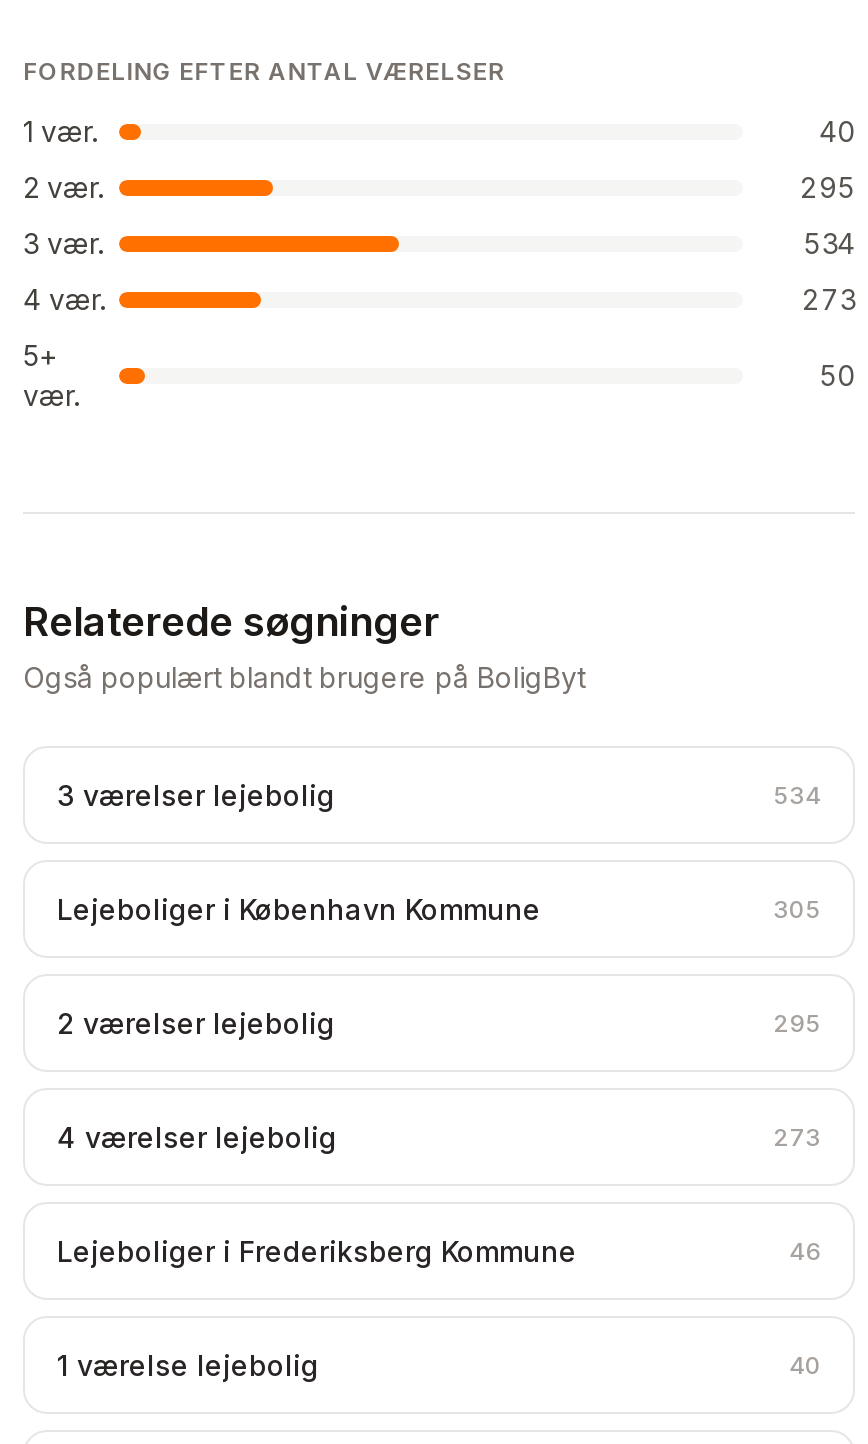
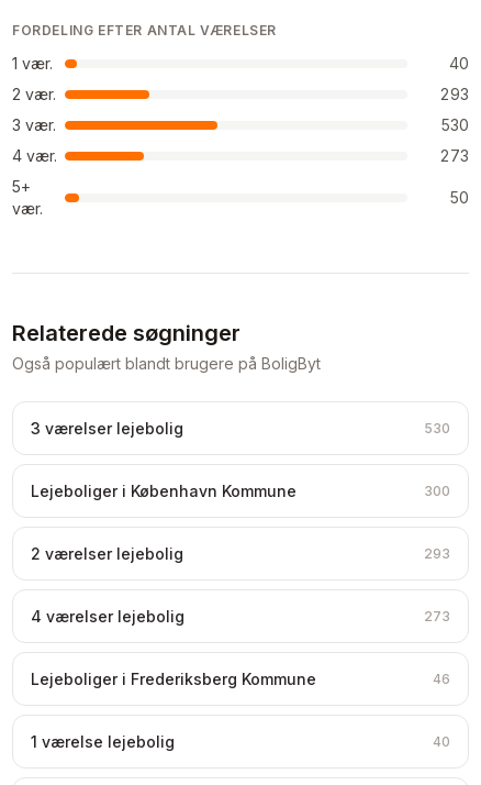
- 295
+ 293

- 534
+ 530

- 534
+ 530

- 305
+ 300

- 295
+ 293
